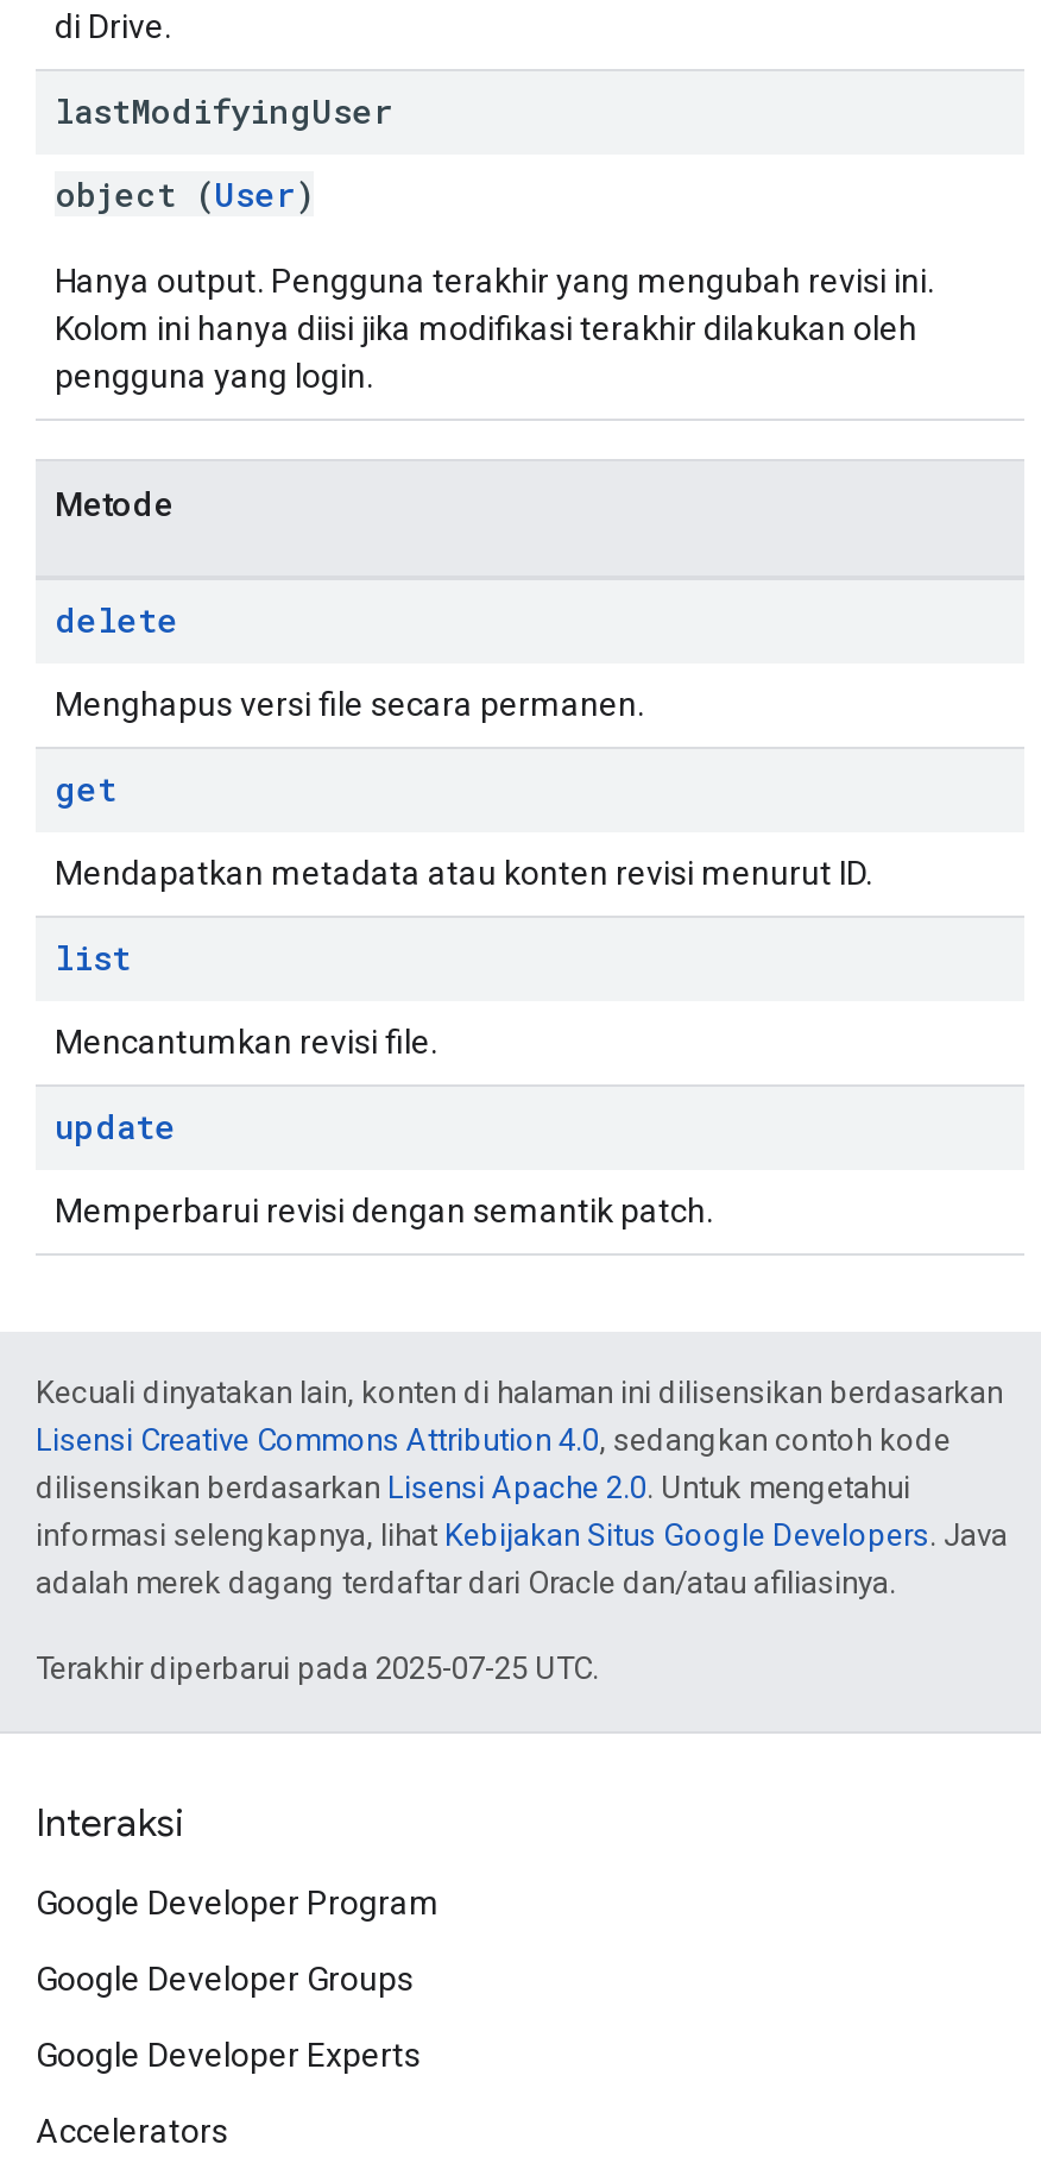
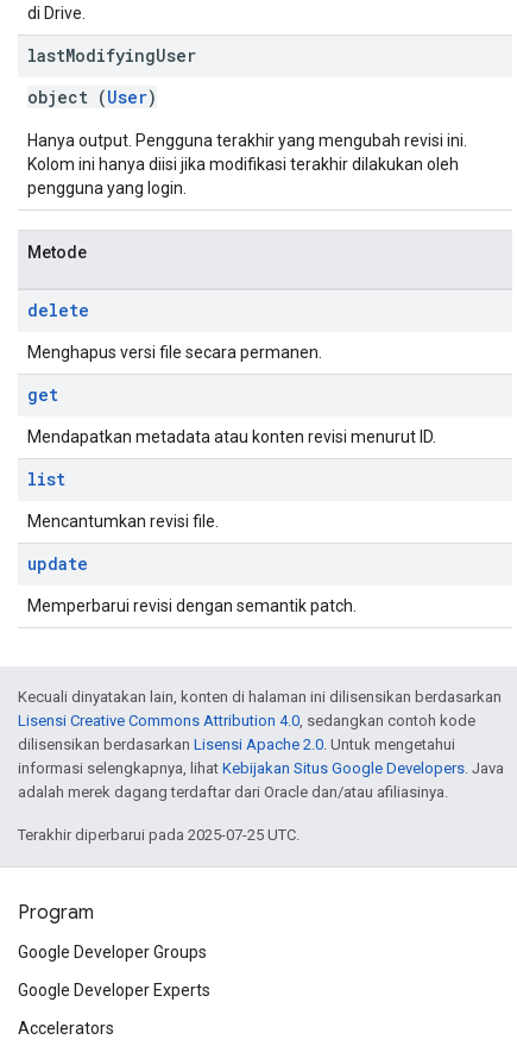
- Interaksi
- Google Developer Program
+ Program
